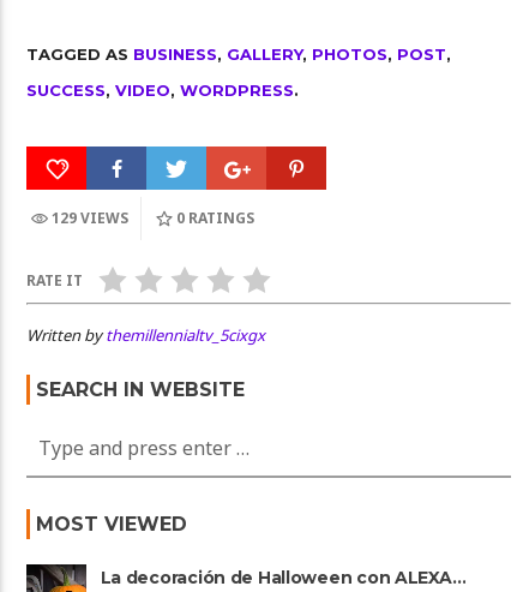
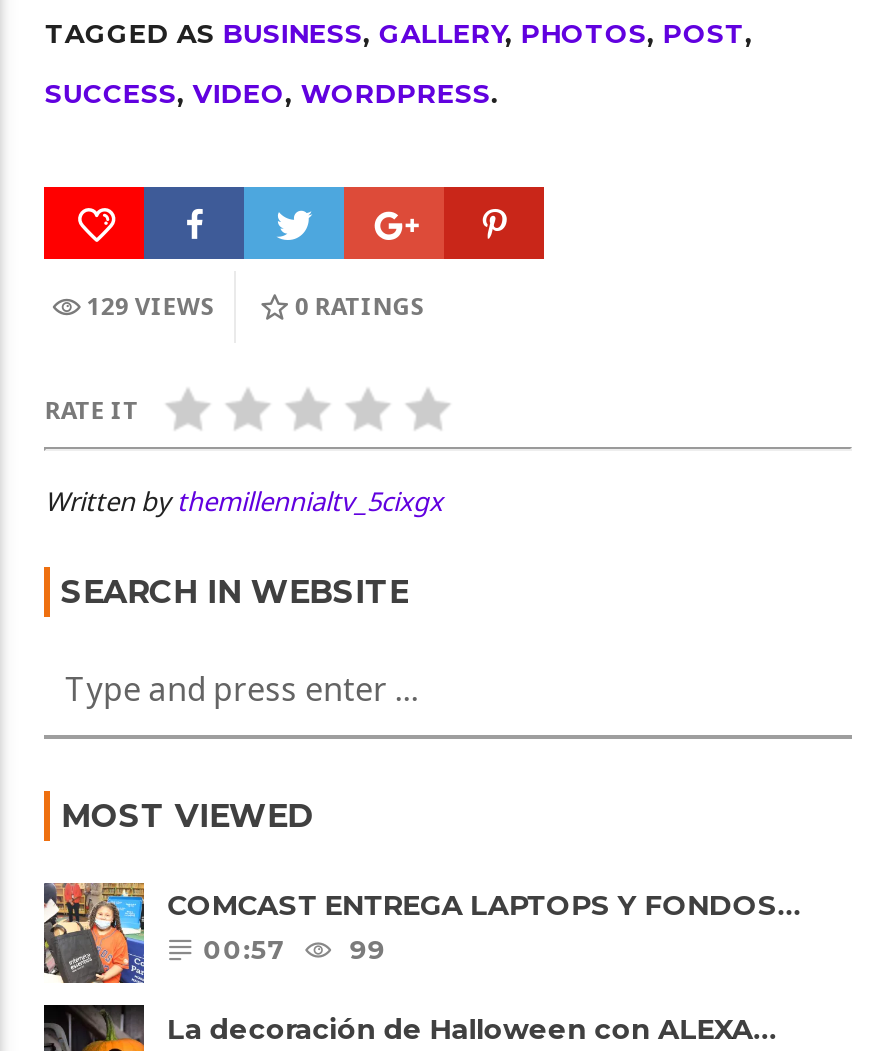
+ [image]
+ COMCAST ENTREGA LAPTOPS Y FONDOS…
+ 00:57
+ 99
